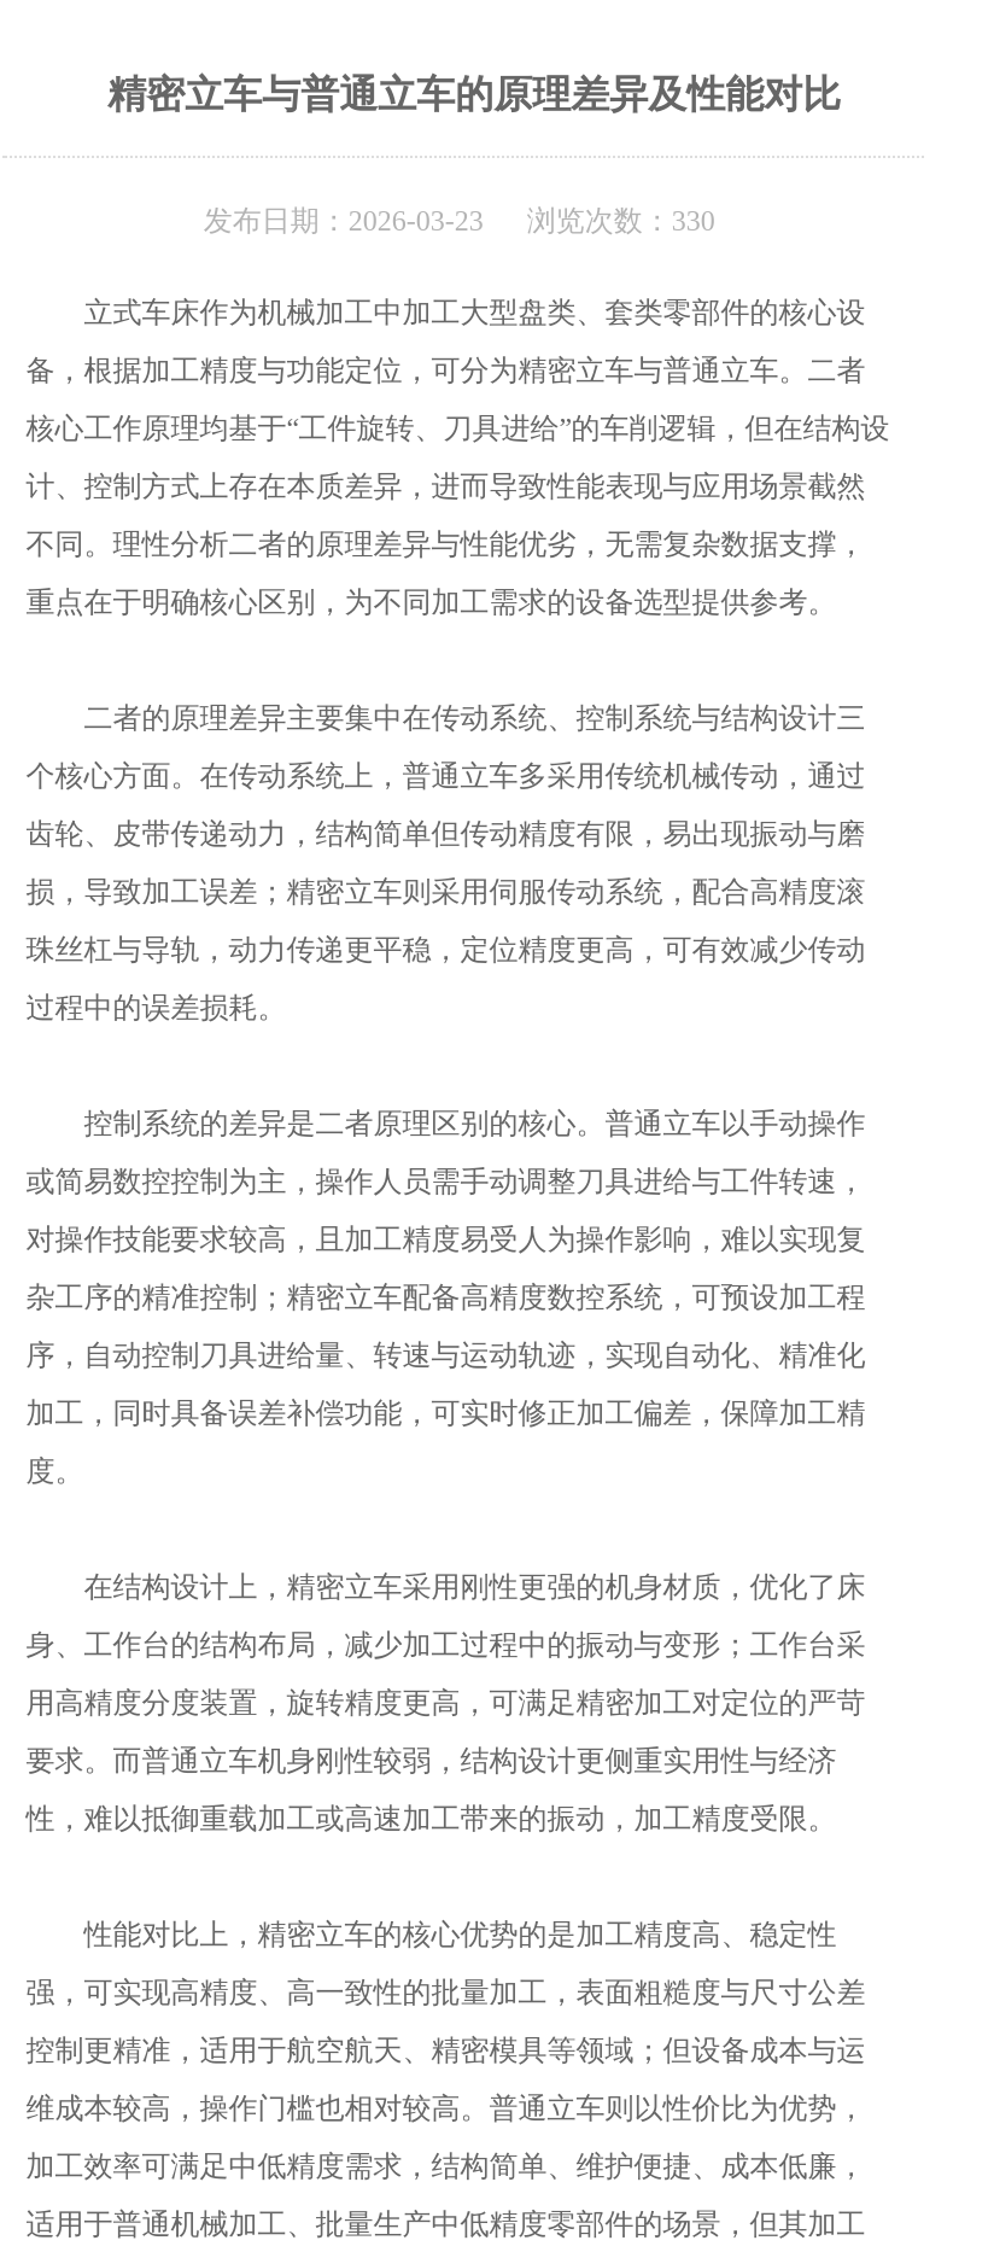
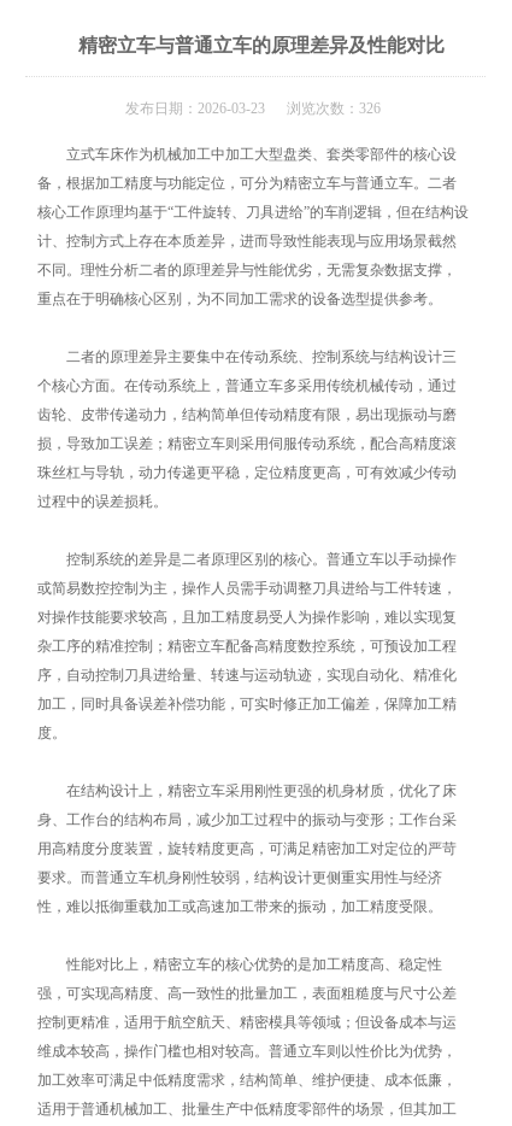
- 发布日期：2026-03-23 浏览次数：330
+ 发布日期：2026-03-23 浏览次数：326
